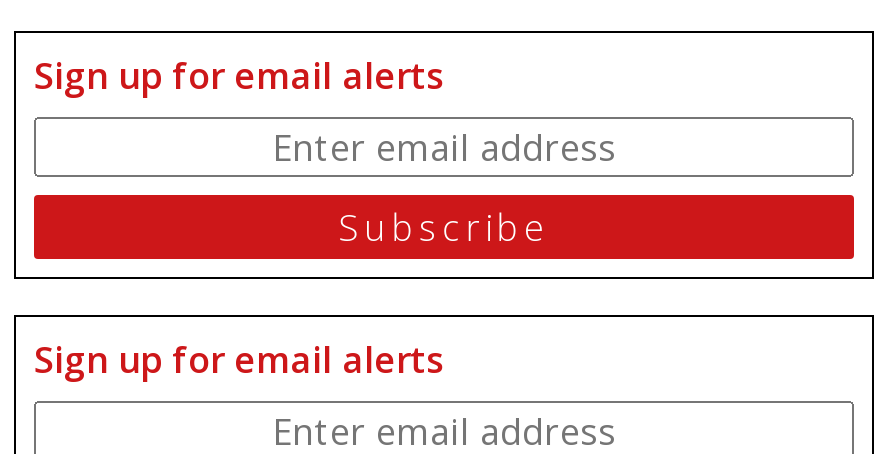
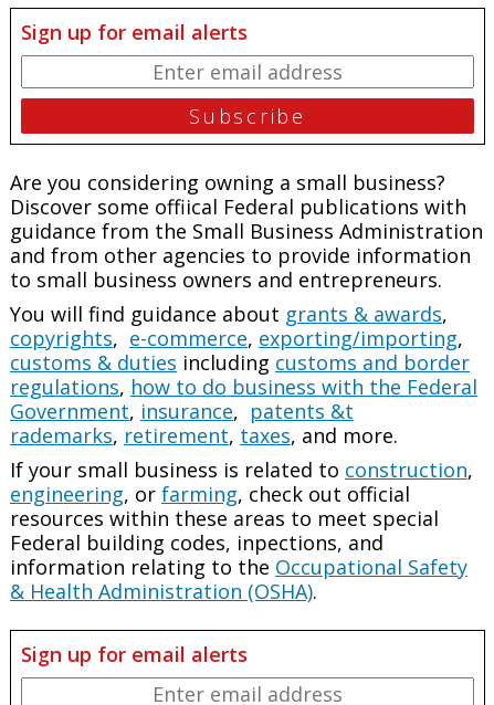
+ Are you considering owning a small business?
+ Discover some offiical Federal publications with
+ guidance from the Small Business Administration
+ and from other agencies to provide information
+ to small business owners and entrepreneurs.
+ You will find guidance about grants & awards,
+ copyrights, e-commerce, exporting/importing,
+ customs & dutiesincludingcustoms and border
+ regulations,how to do business with the Federal
+ Government,insurance,patents &t
+ rademarks,retirement, taxes, and more.
+ If your small business is related to construction,
+ engineering, or farming, check out official
+ resources within these areas to meet special
+ Federal building codes, inpections, and
+ information relating to the Occupational Safety
+ & Health Administration (OSHA).
